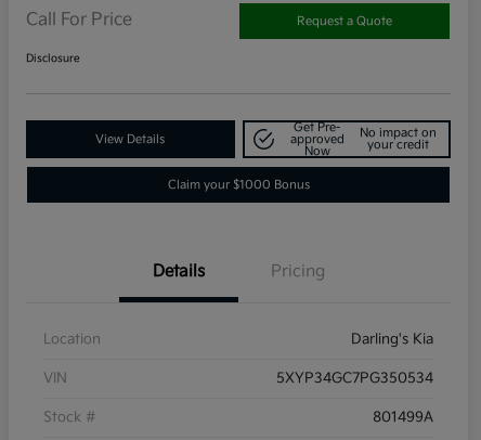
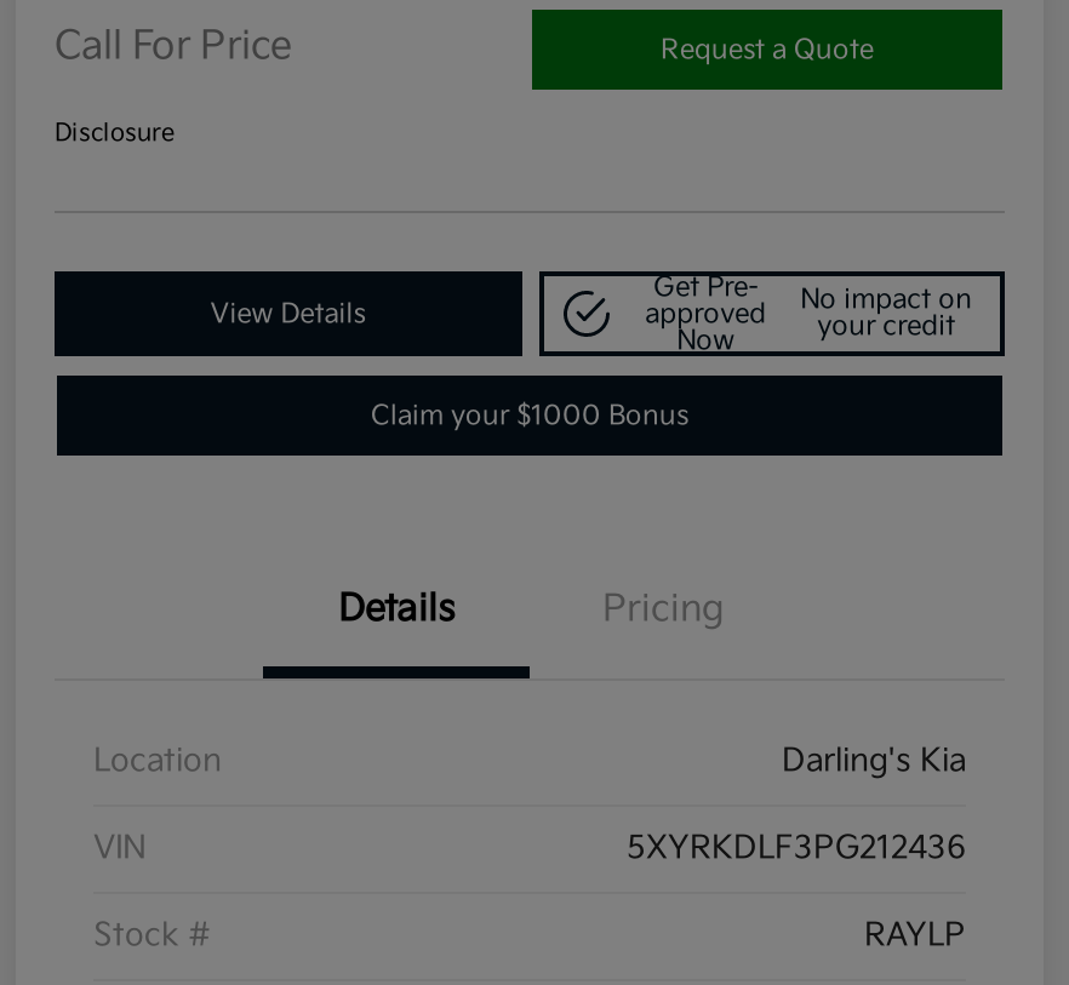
- 5XYP34GC7PG350534
+ 5XYRKDLF3PG212436

- 801499A
+ RAYLP
